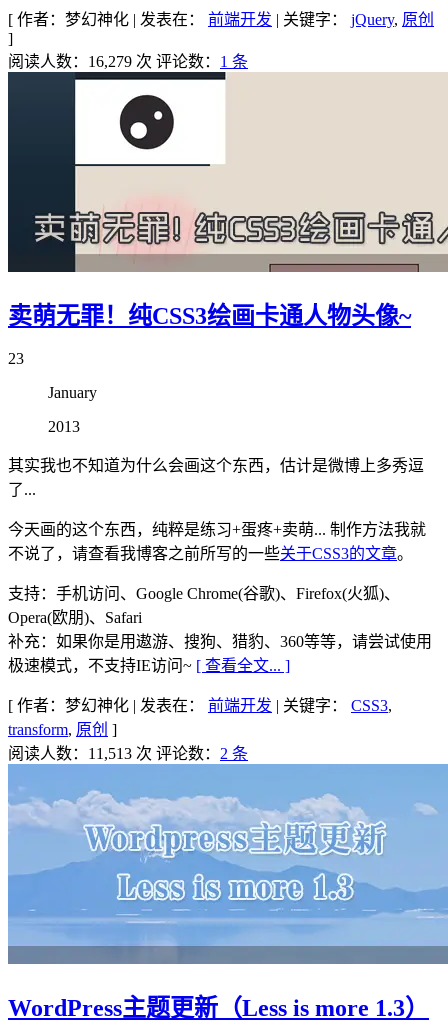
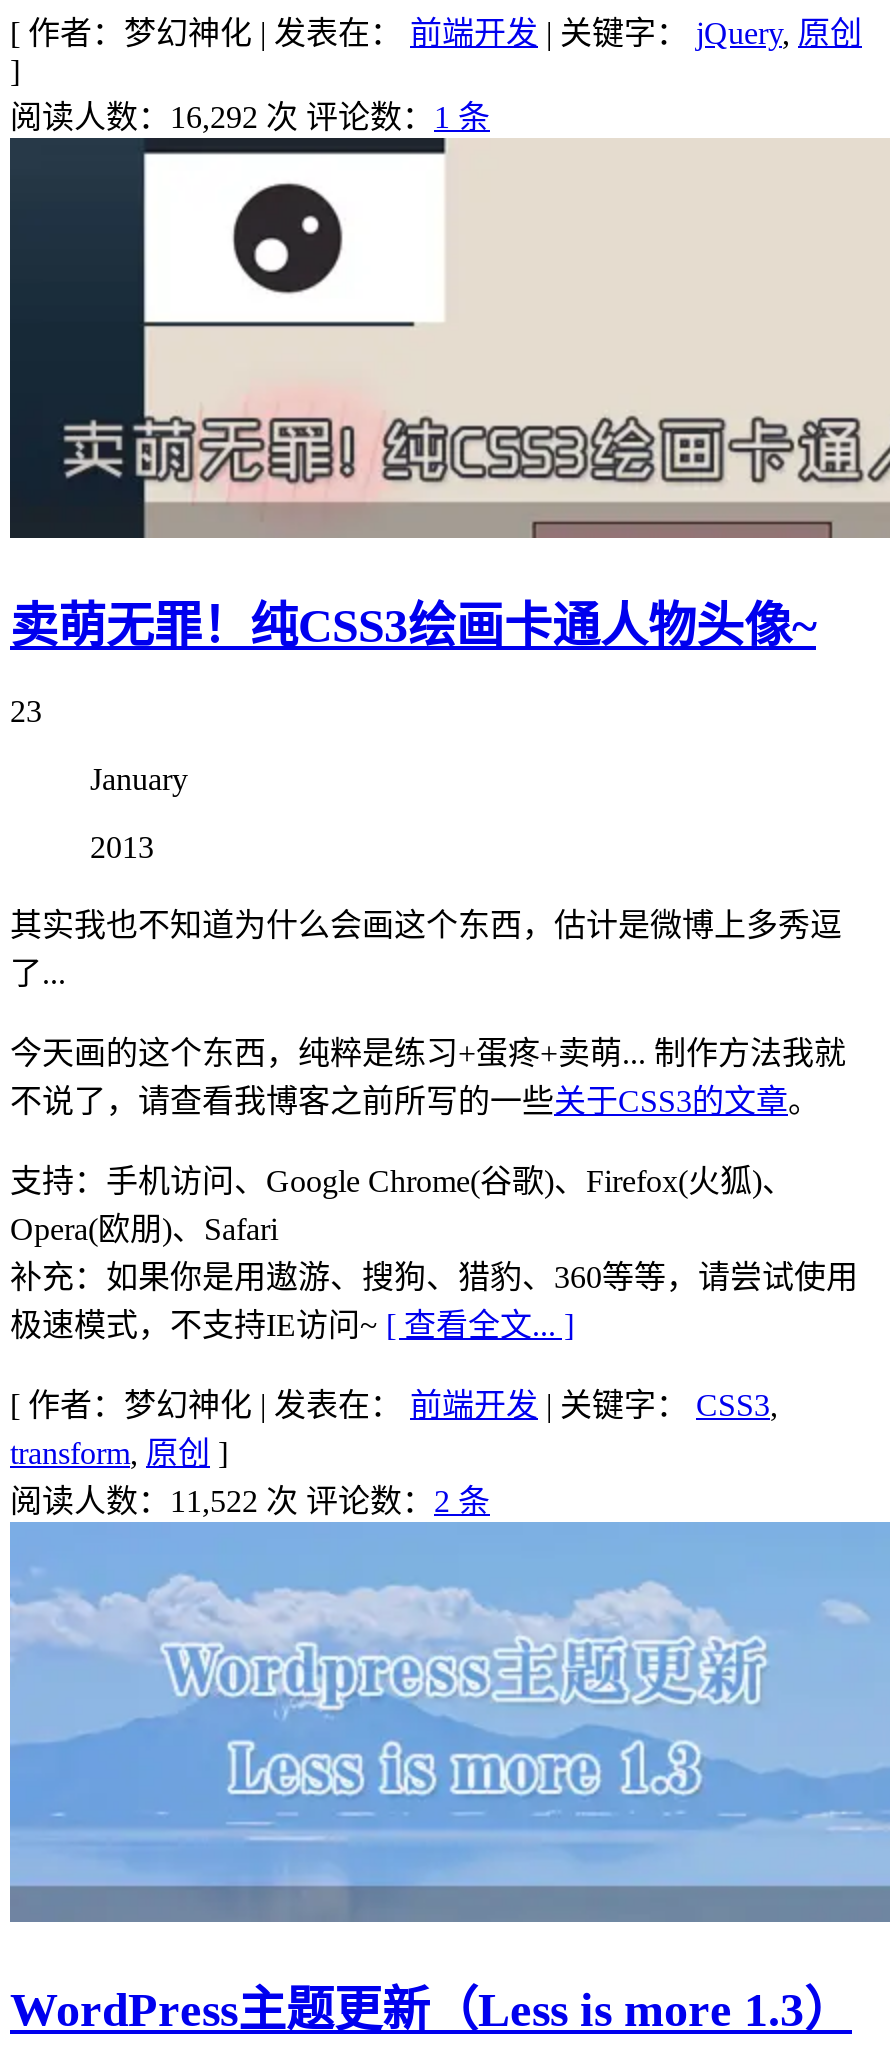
- 阅读人数：16,279 次 评论数：1 条
+ 阅读人数：16,292 次 评论数：1 条

- 阅读人数：11,513 次 评论数：2 条
+ 阅读人数：11,522 次 评论数：2 条
